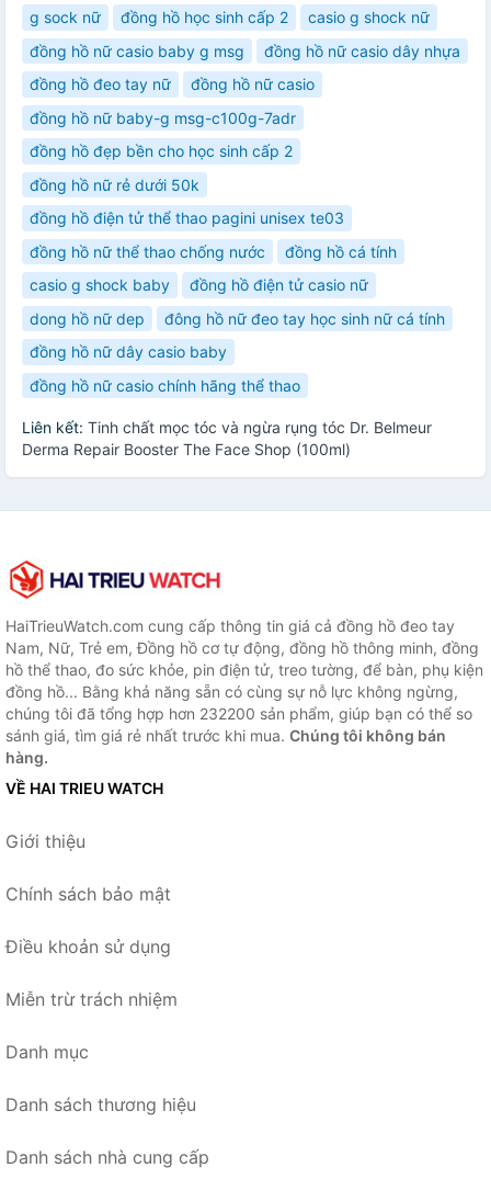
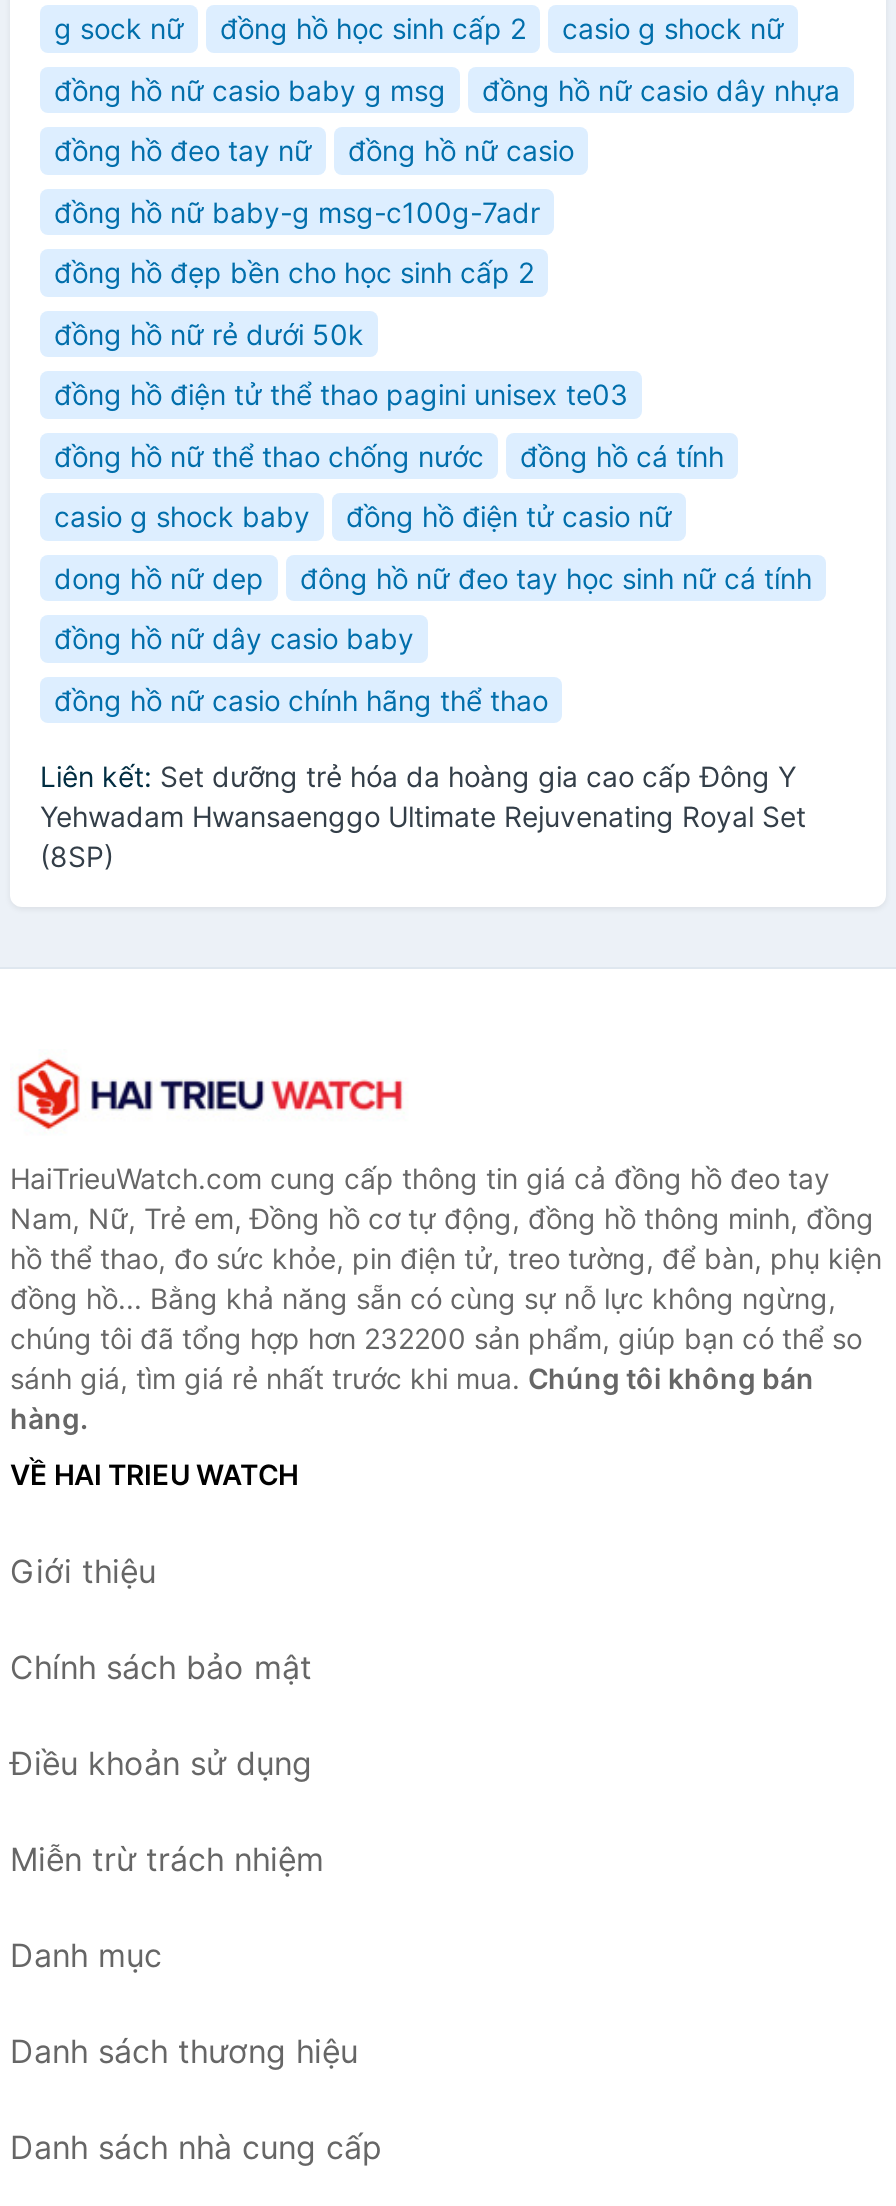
- Liên kết: Tinh chất mọc tóc và ngừa rụng tóc Dr. Belmeur
- Derma Repair Booster The Face Shop (100ml)
+ Liên kết: Set dưỡng trẻ hóa da hoàng gia cao cấp Đông Y
+ Yehwadam Hwansaenggo Ultimate Rejuvenating Royal Set
+ (8SP)
